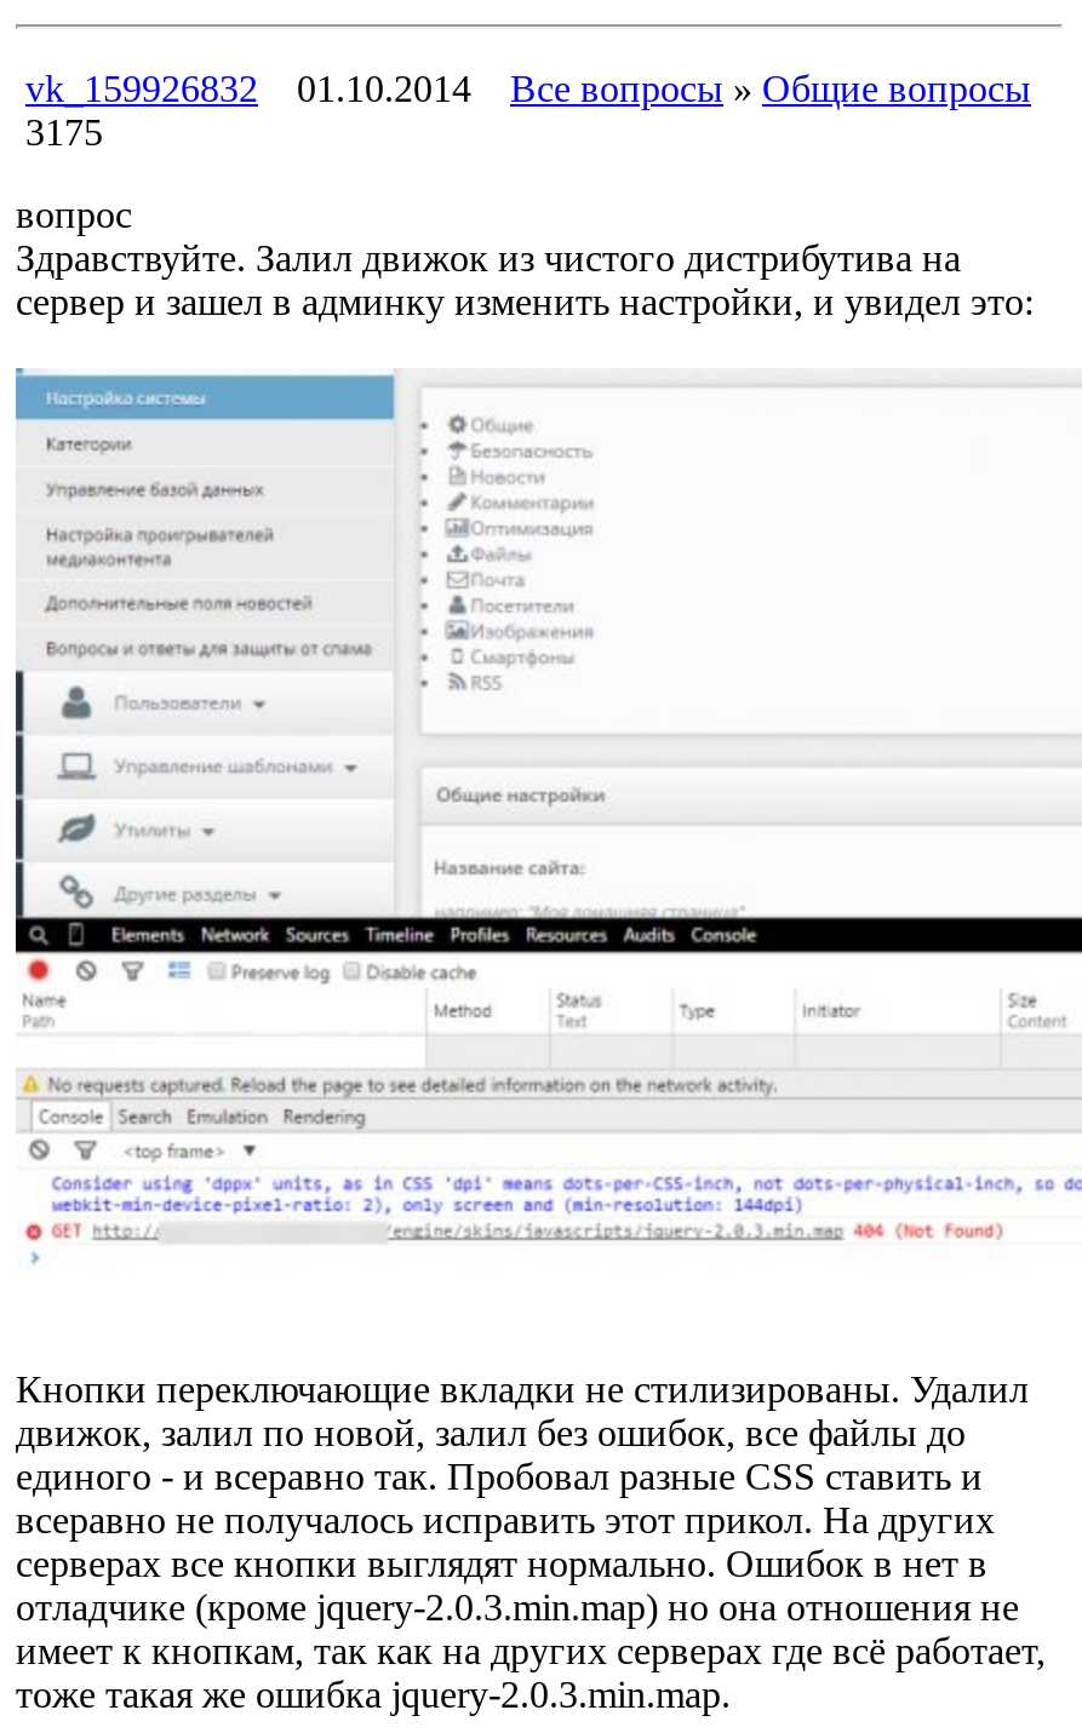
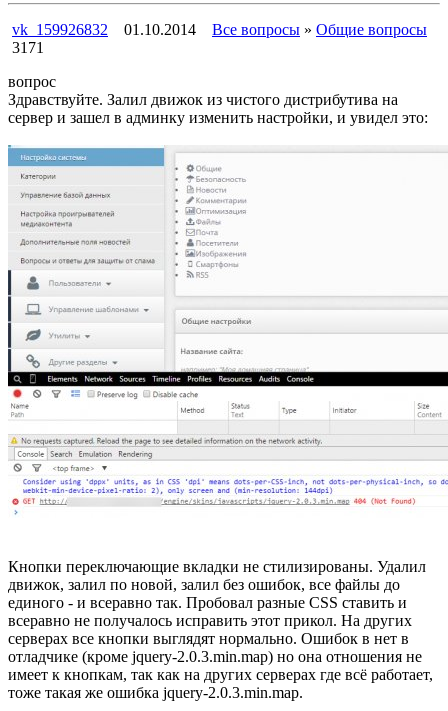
- 3175
+ 3171
